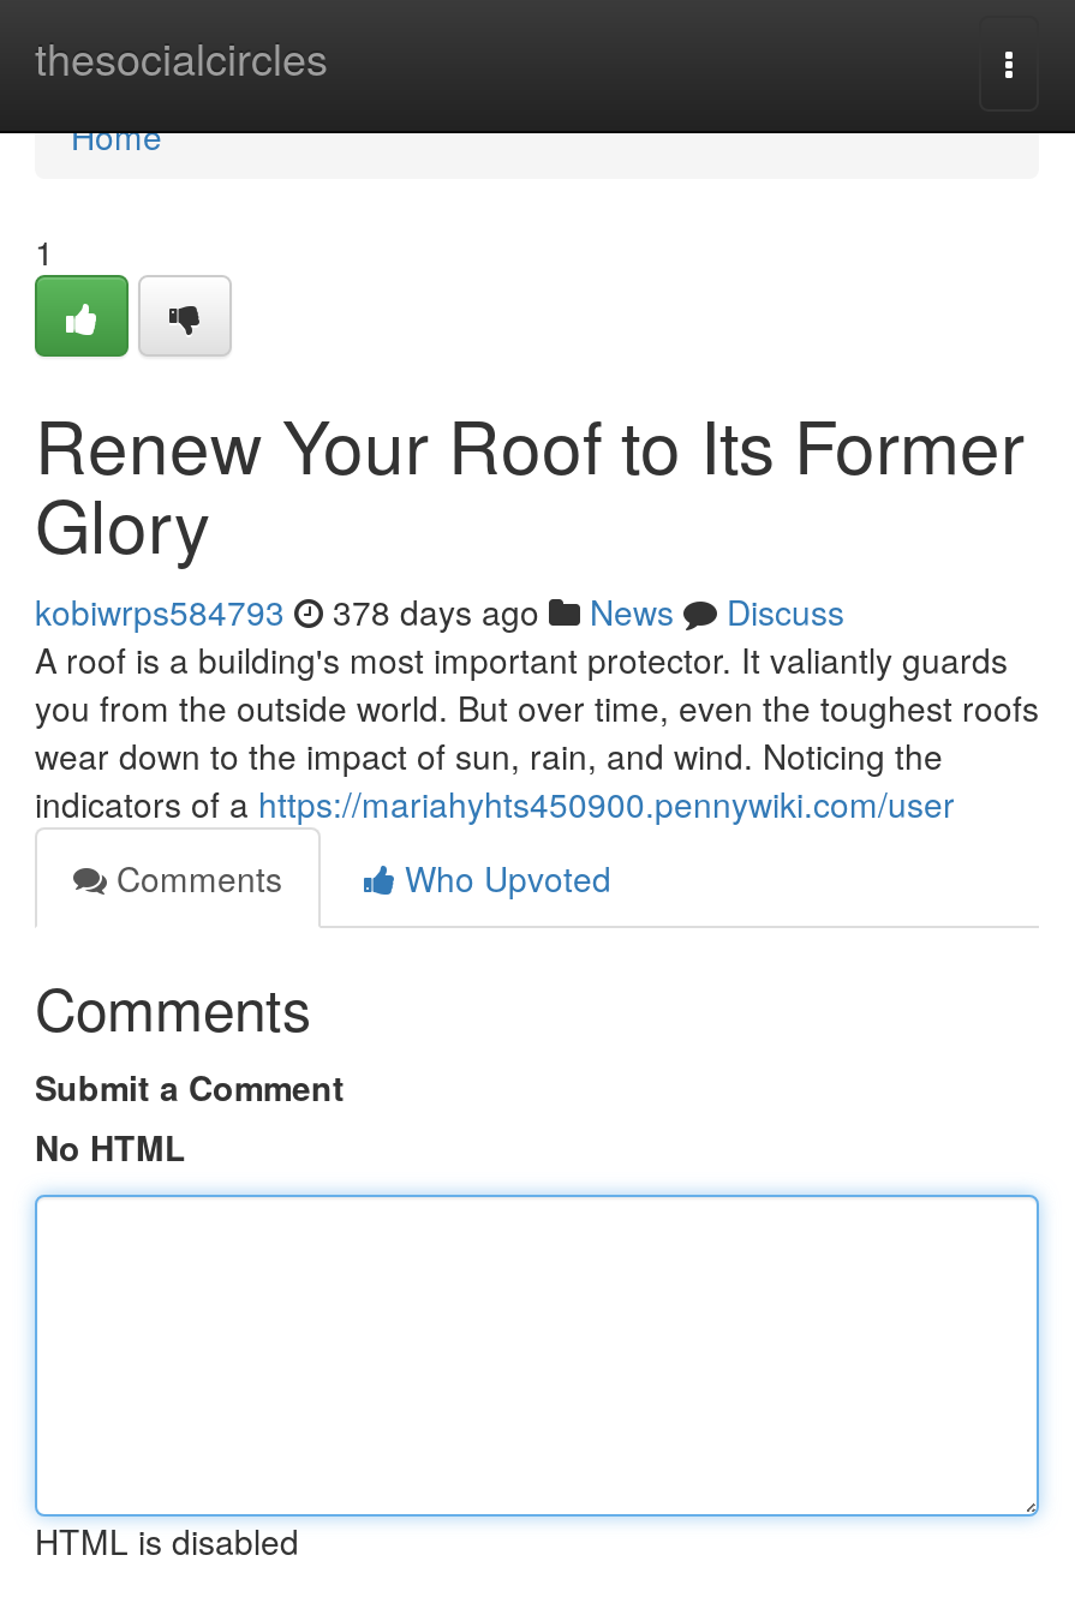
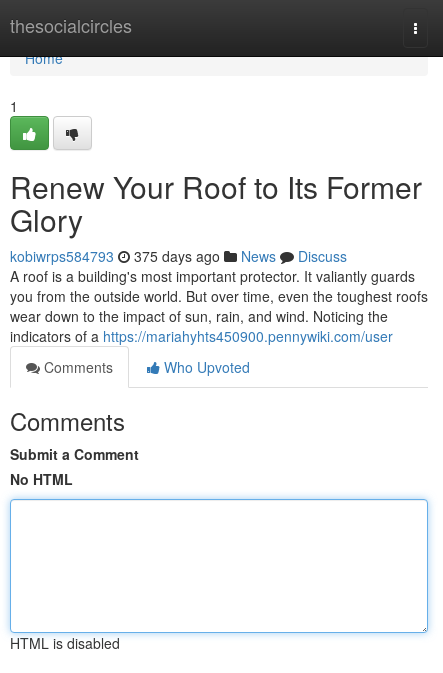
- kobiwrps584793 378 days ago News Discuss
+ kobiwrps584793 375 days ago News Discuss
